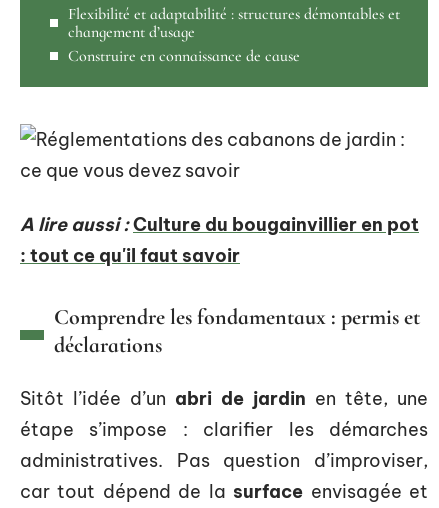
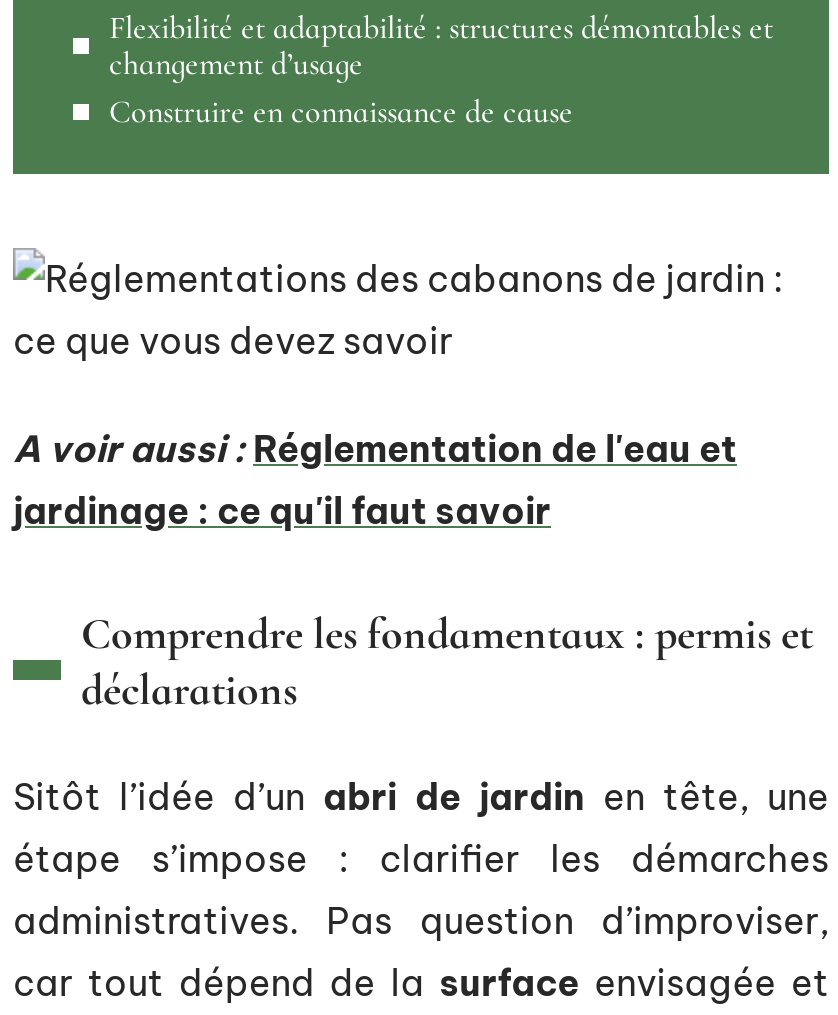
- A lire aussi : Culture du bougainvillier en pot
- : tout ce qu'il faut savoir
+ A voir aussi : Réglementation de l'eau et
+ jardinage : ce qu'il faut savoir
